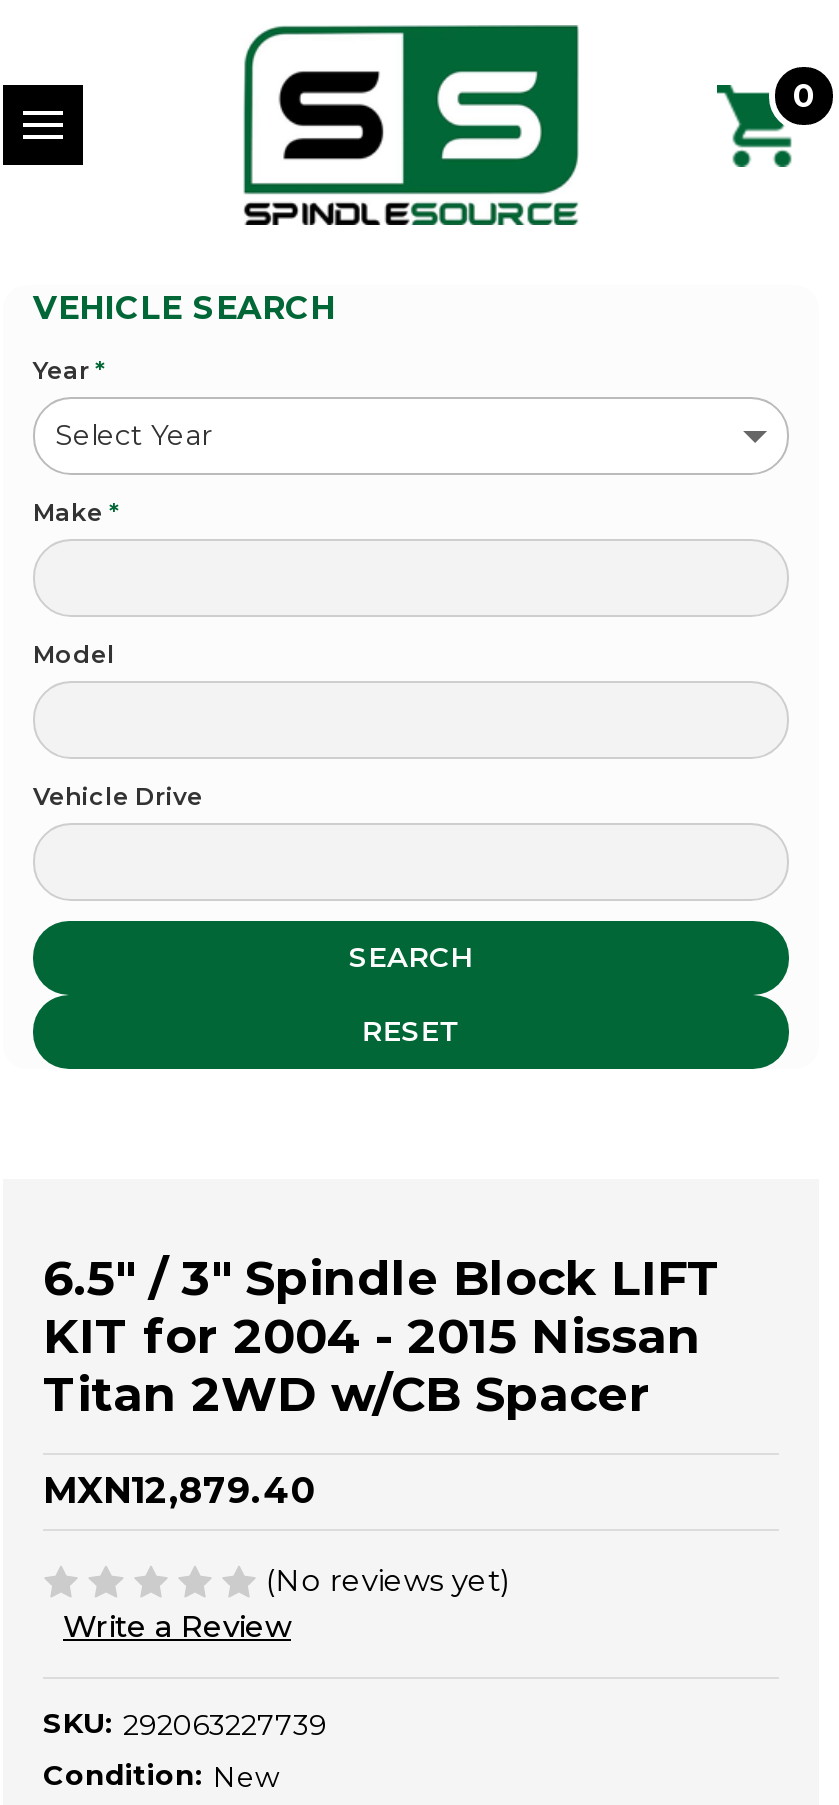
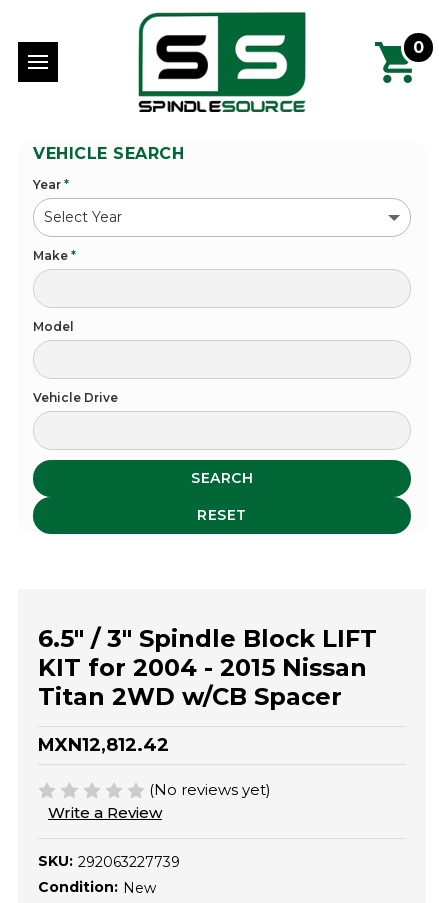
- MXN12,879.40
+ MXN12,812.42
